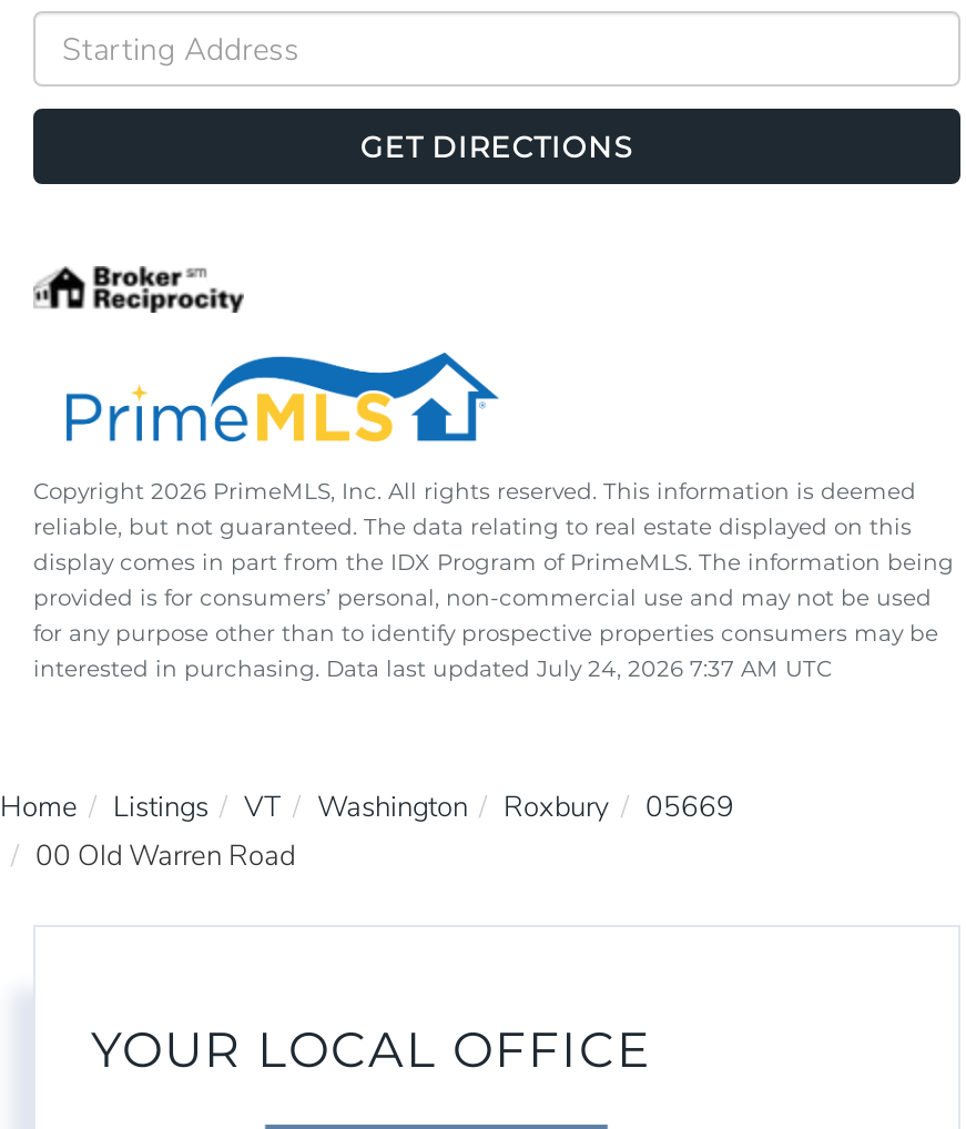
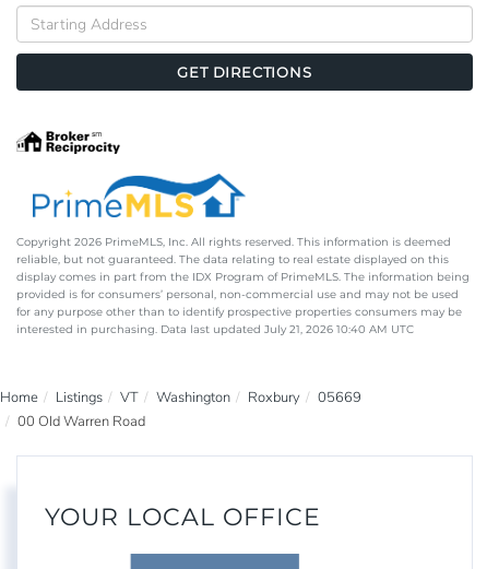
- interested in purchasing. Data last updated July 24, 2026 7:37 AM UTC
+ interested in purchasing. Data last updated July 21, 2026 10:40 AM UTC
